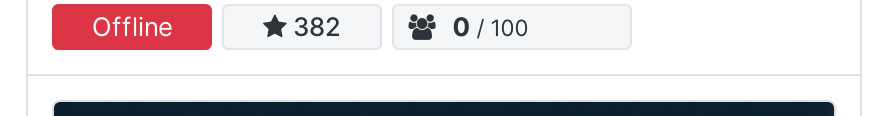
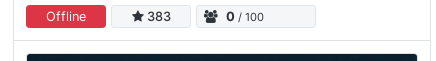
- 382
+ 383
